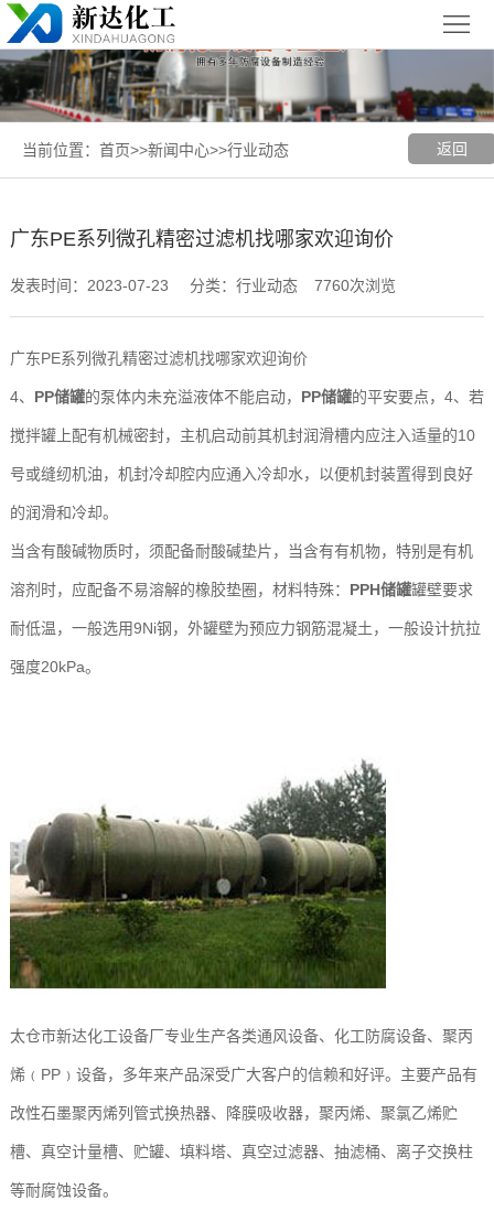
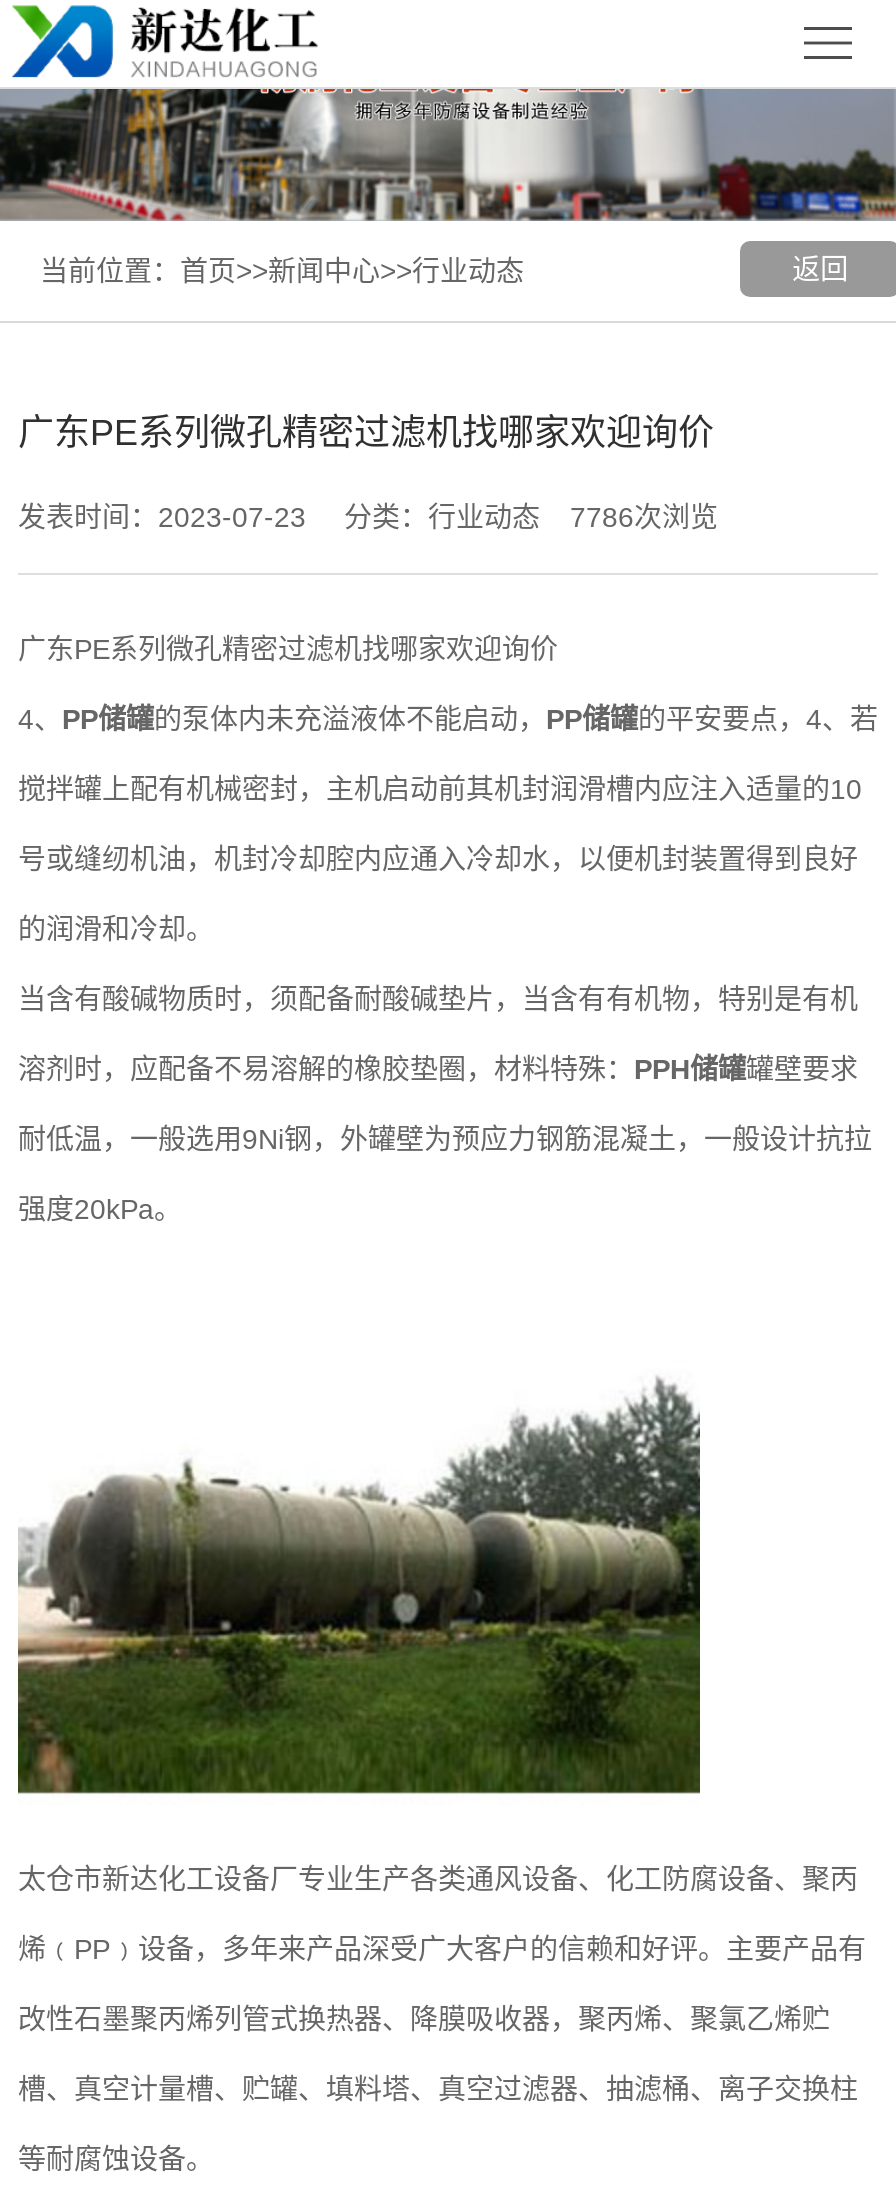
- 7760次浏览
+ 7786次浏览
